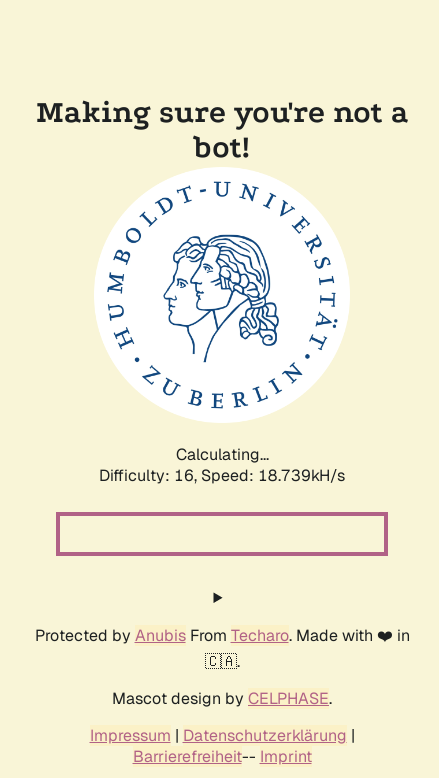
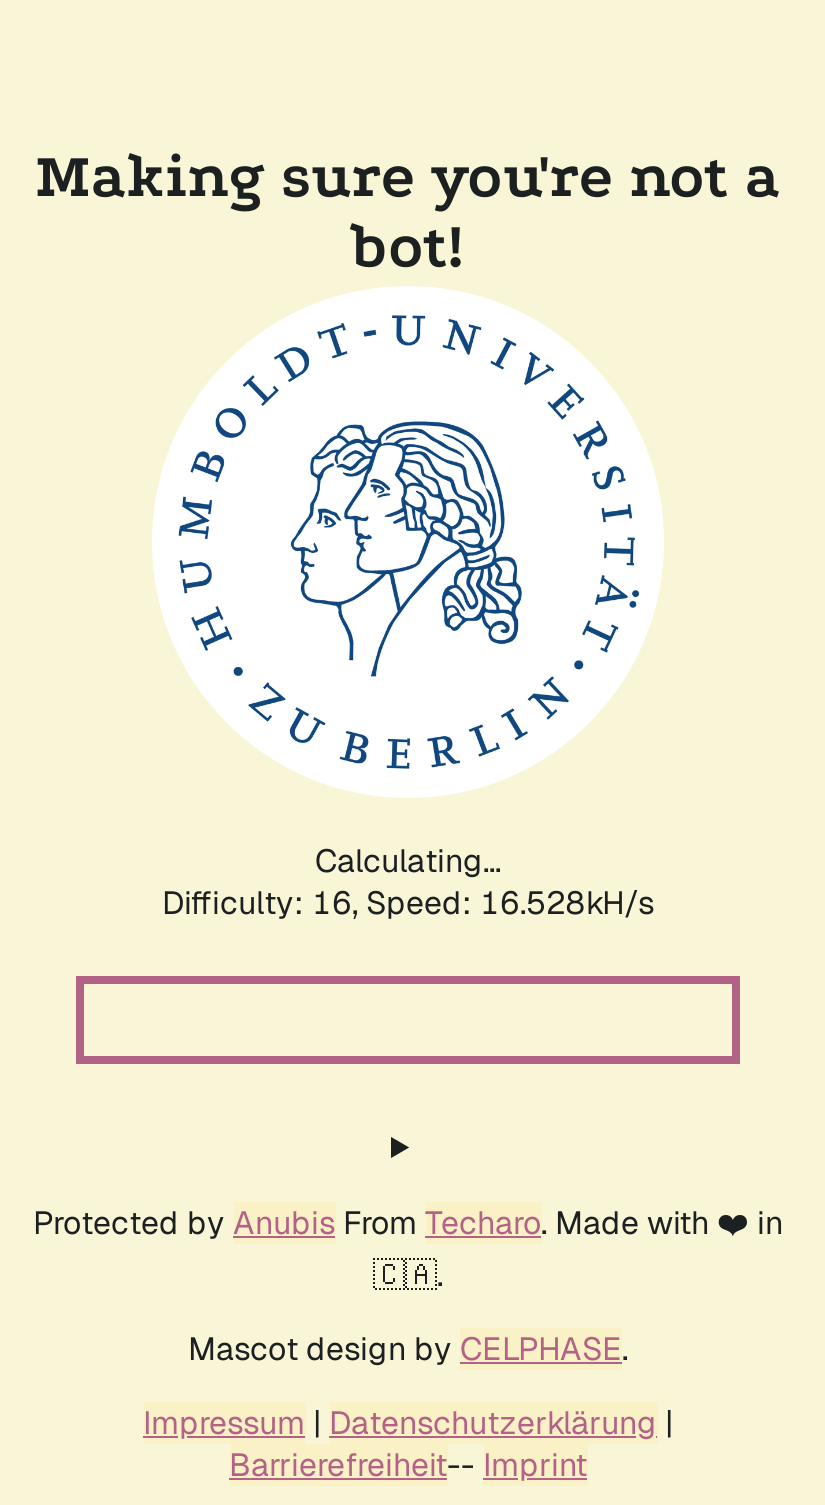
- Difficulty: 16, Speed: 18.739kH/s
+ Difficulty: 16, Speed: 16.528kH/s
